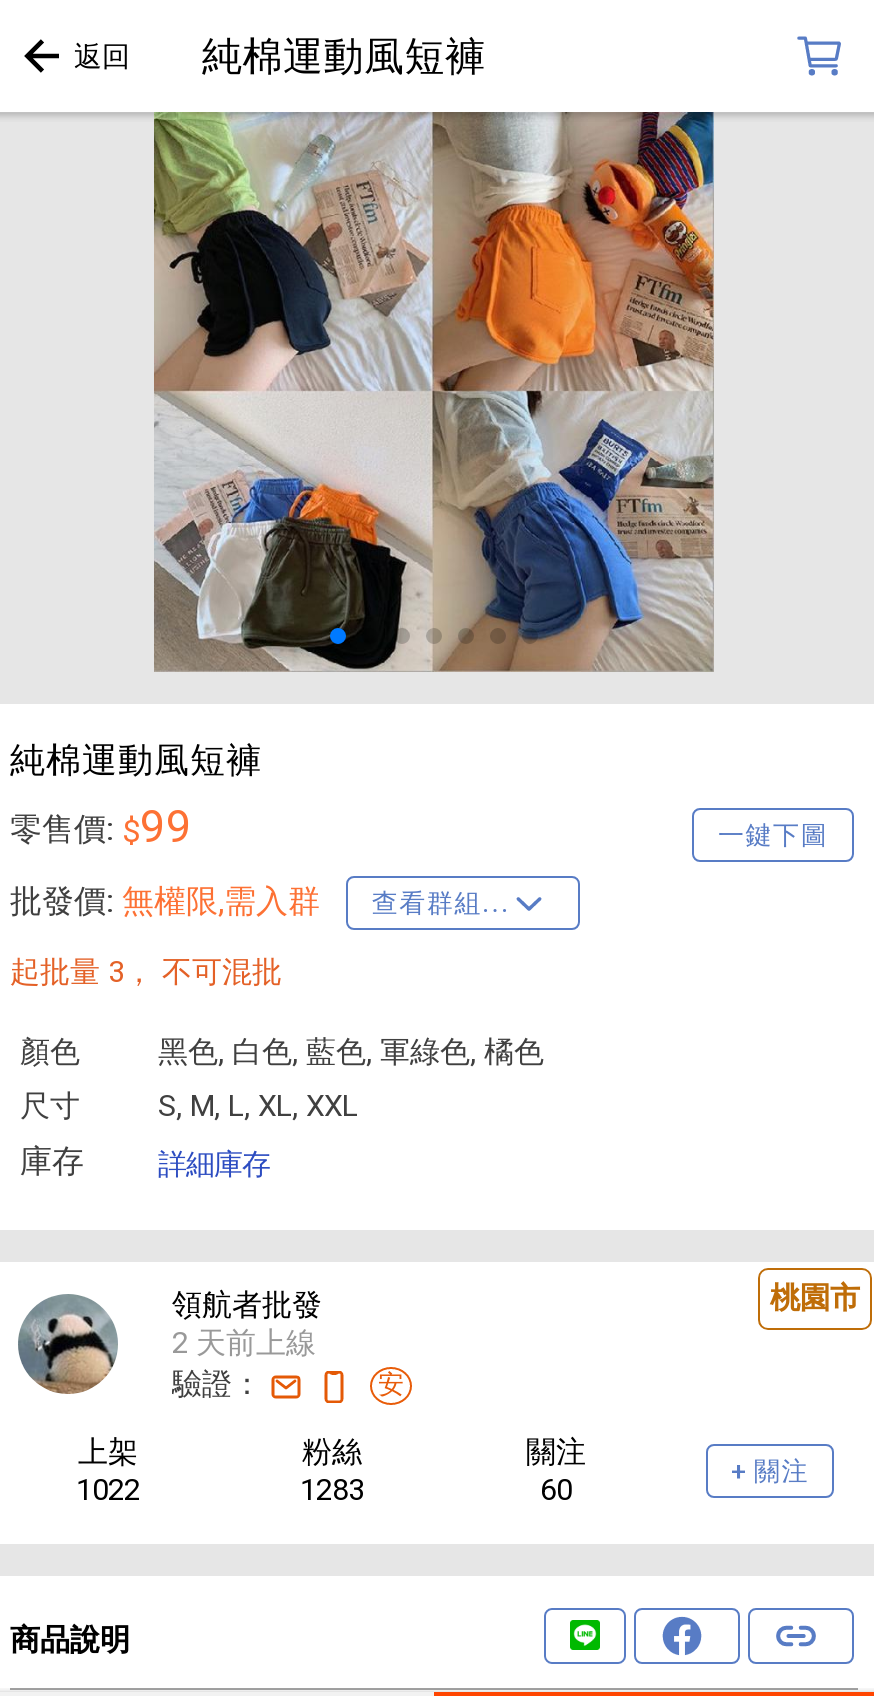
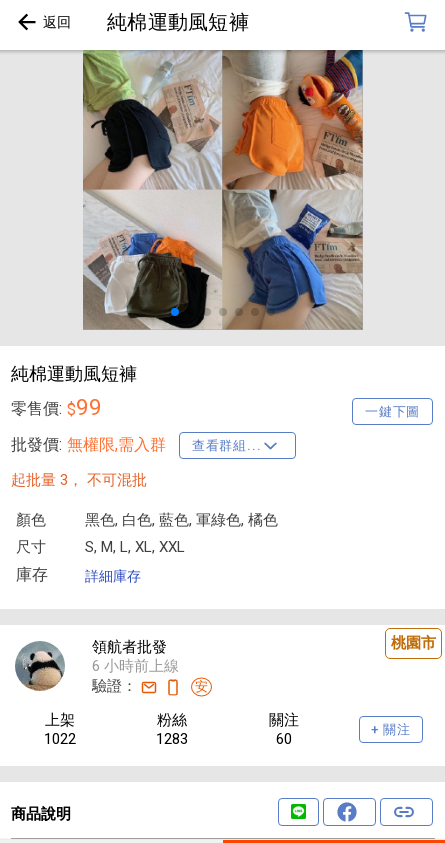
- 2 天前上線
+ 6 小時前上線
